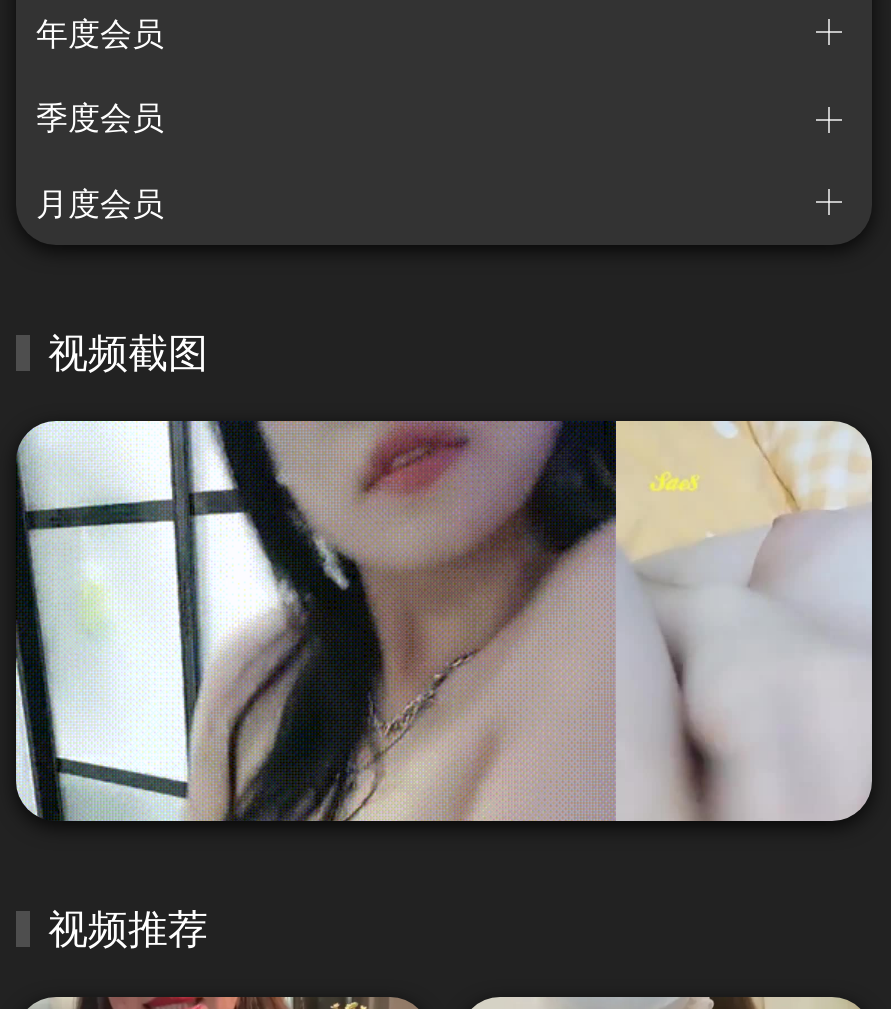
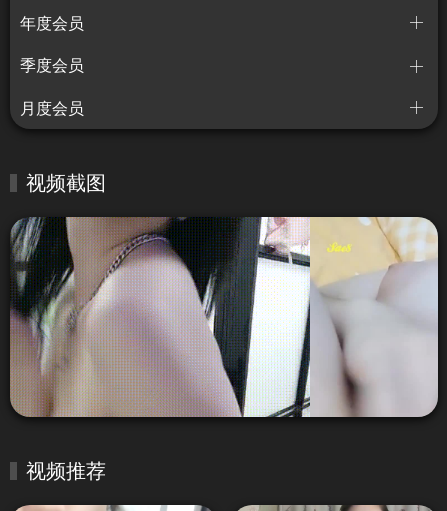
- [image]
+ [image]
